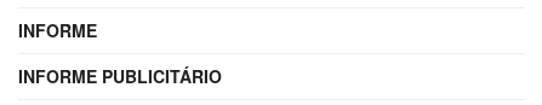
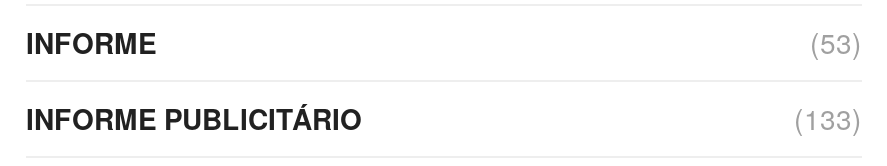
+ (53)

+ (133)
